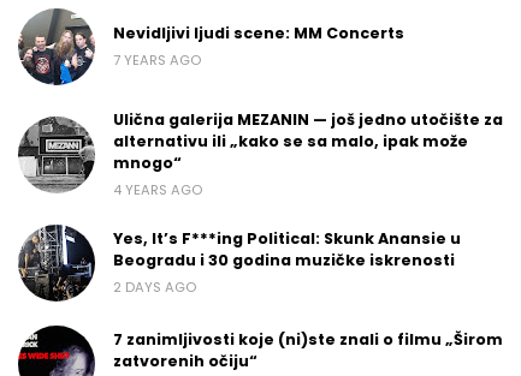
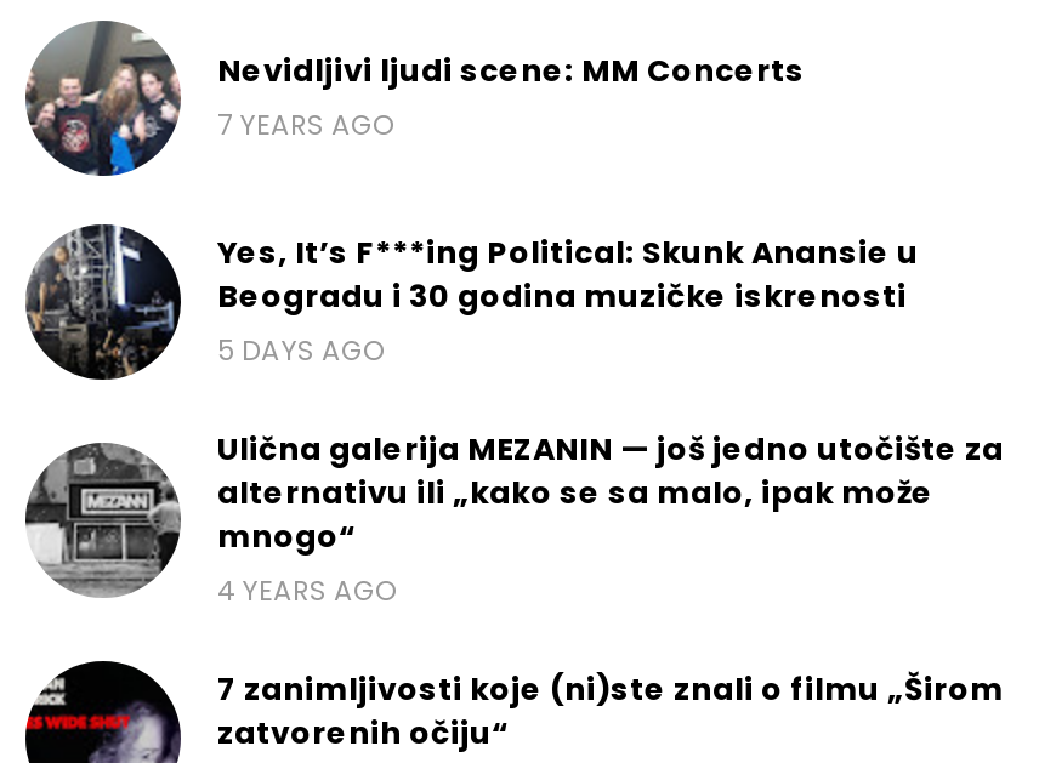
+ 5 DAYS AGO

moved down: Ulična galerija MEZANIN — još jedno utočište za | alternativu ili „kako se sa malo, ipak može | mnogo“ | 4 YEARS AGO

moved up: [image] | Yes, It’s F***ing Political: Skunk Anansie u | Beogradu i 30 godina muzičke iskrenosti

- 2 DAYS AGO
